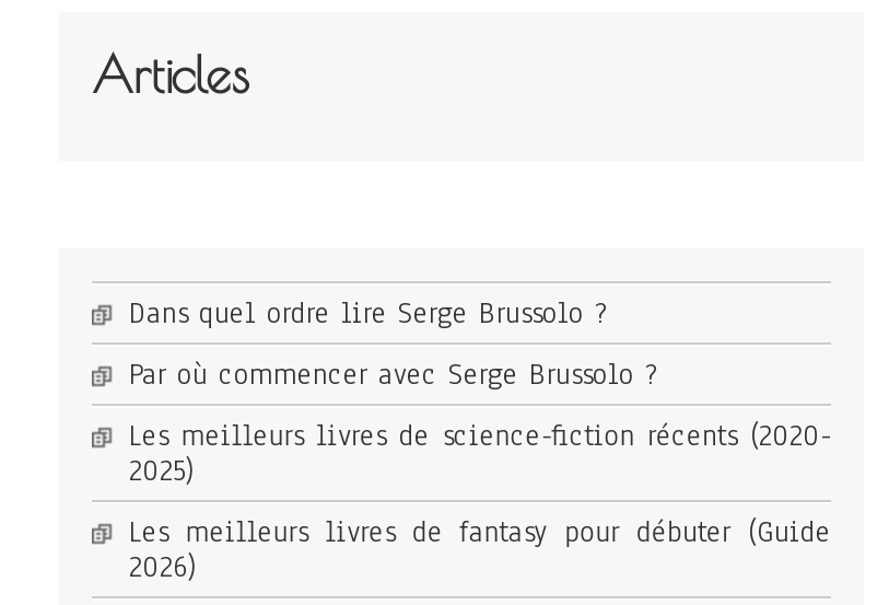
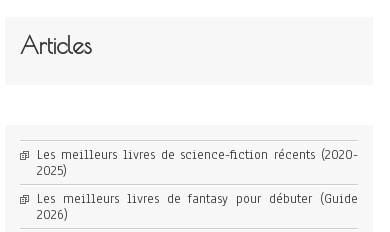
- Dans quel ordre lire Serge Brussolo ?
- Par où commencer avec Serge Brussolo ?
